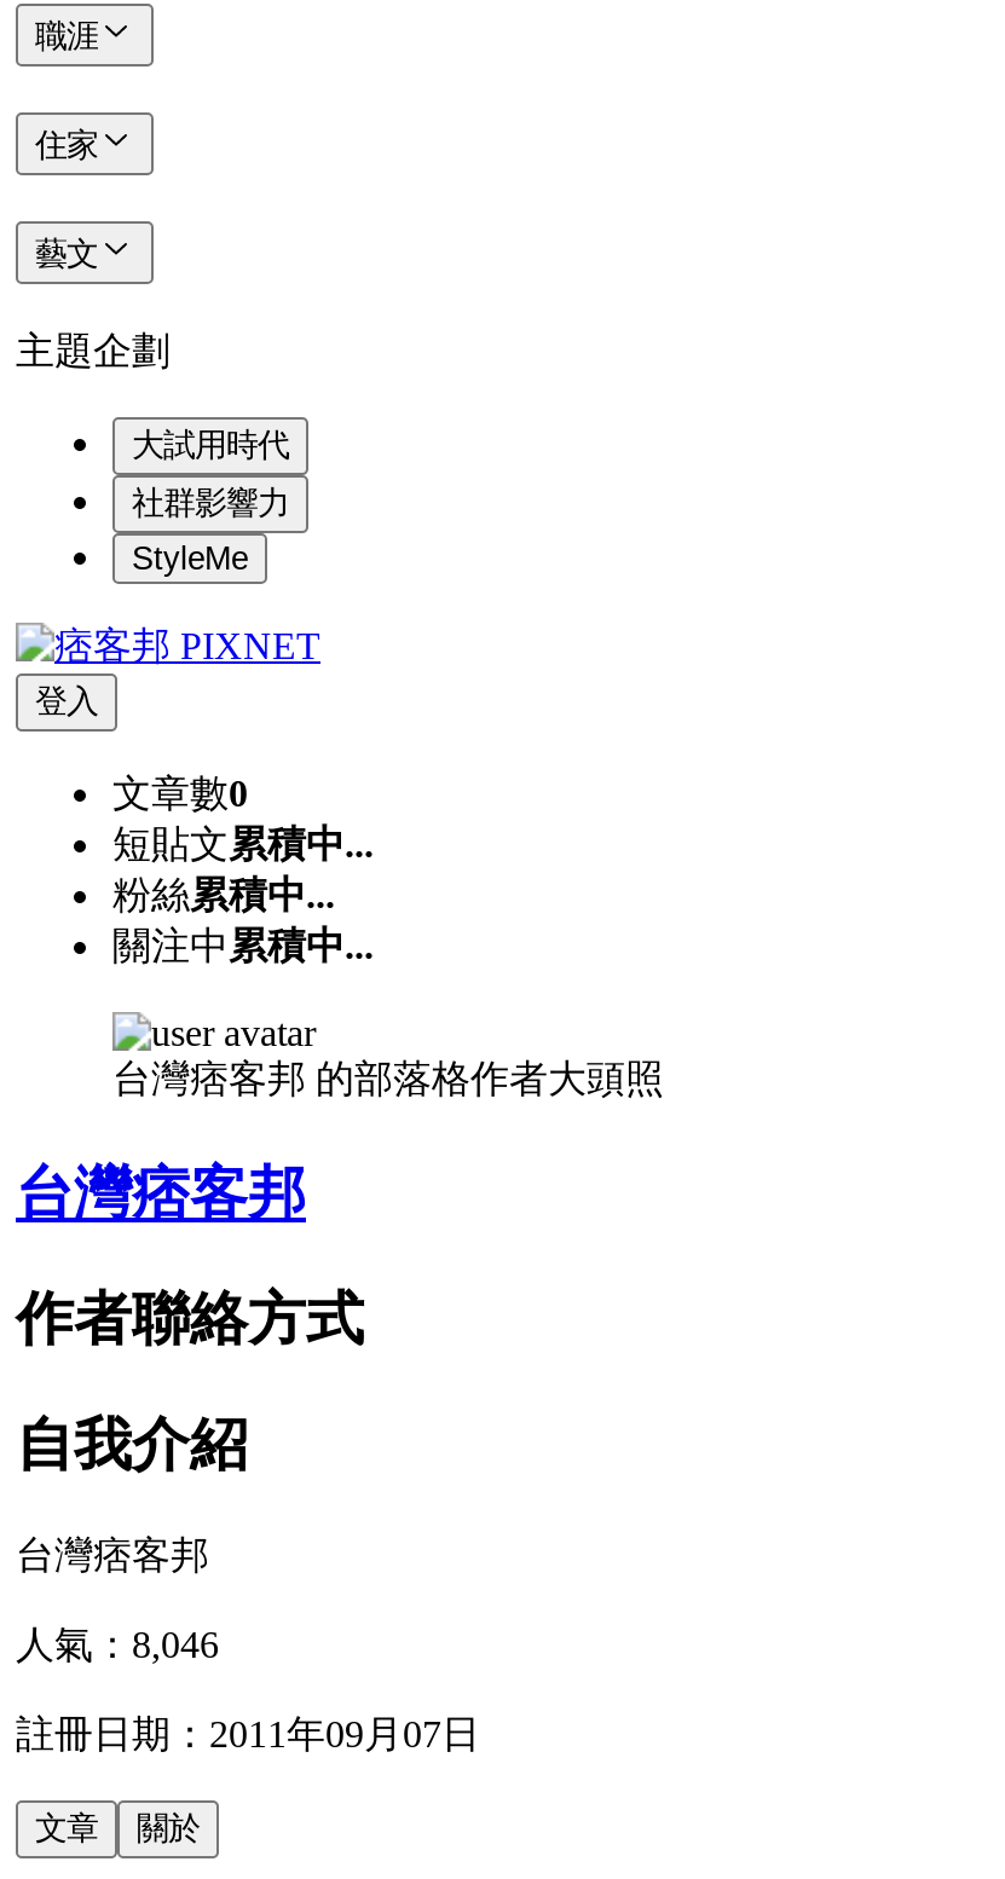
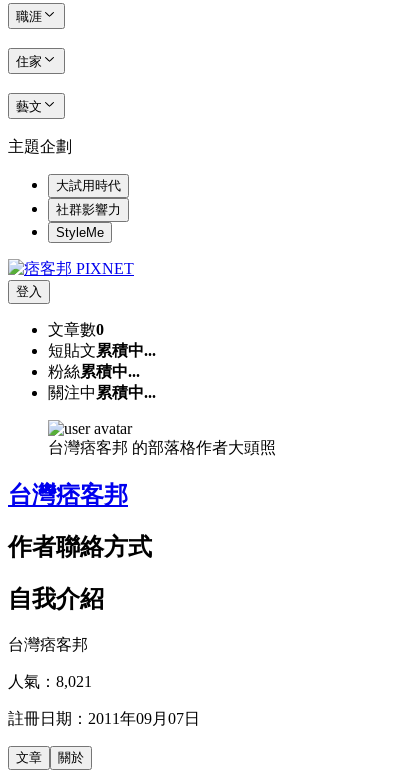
- 人氣：8,046
+ 人氣：8,021
